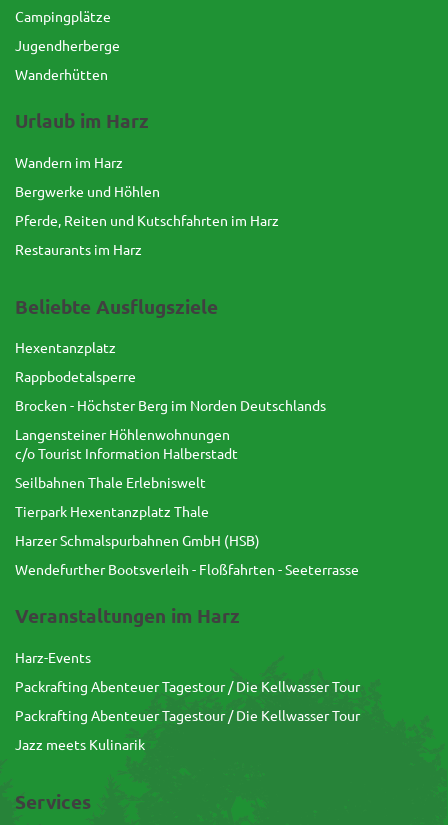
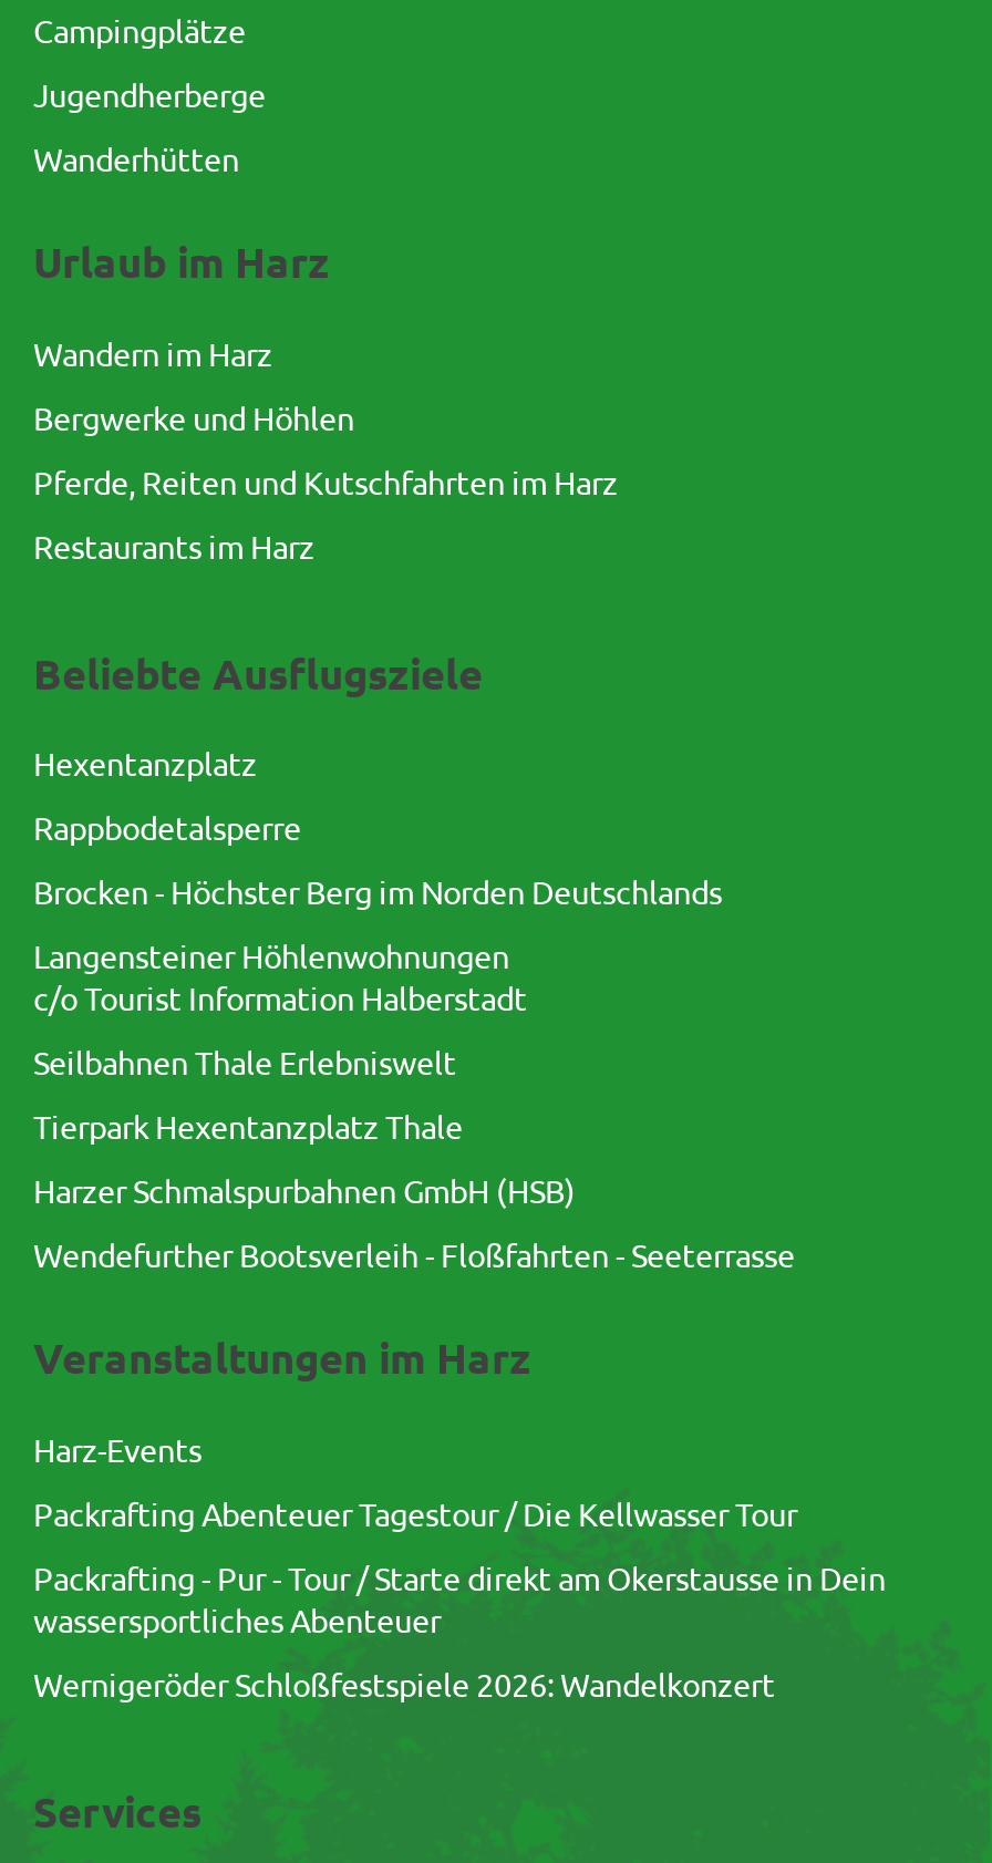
- Packrafting Abenteuer Tagestour / Die Kellwasser Tour
+ Packrafting - Pur - Tour / Starte direkt am Okerstausse in Dein
+ wassersportliches Abenteuer

- Jazz meets Kulinarik
+ Wernigeröder Schloßfestspiele 2026: Wandelkonzert
